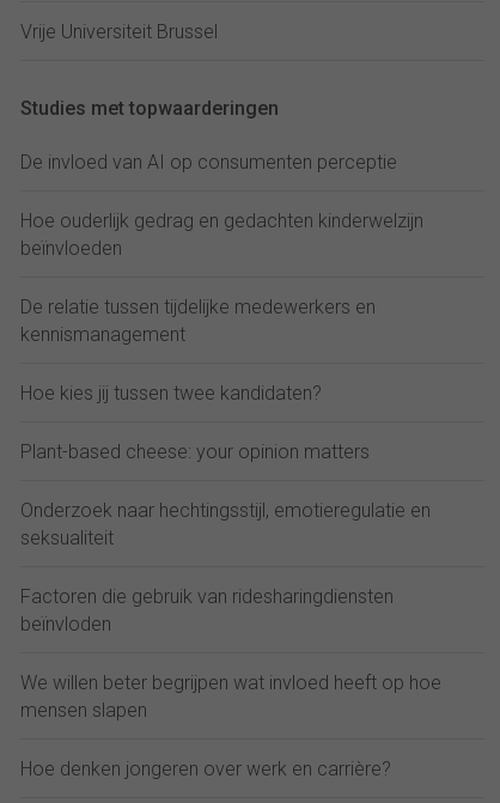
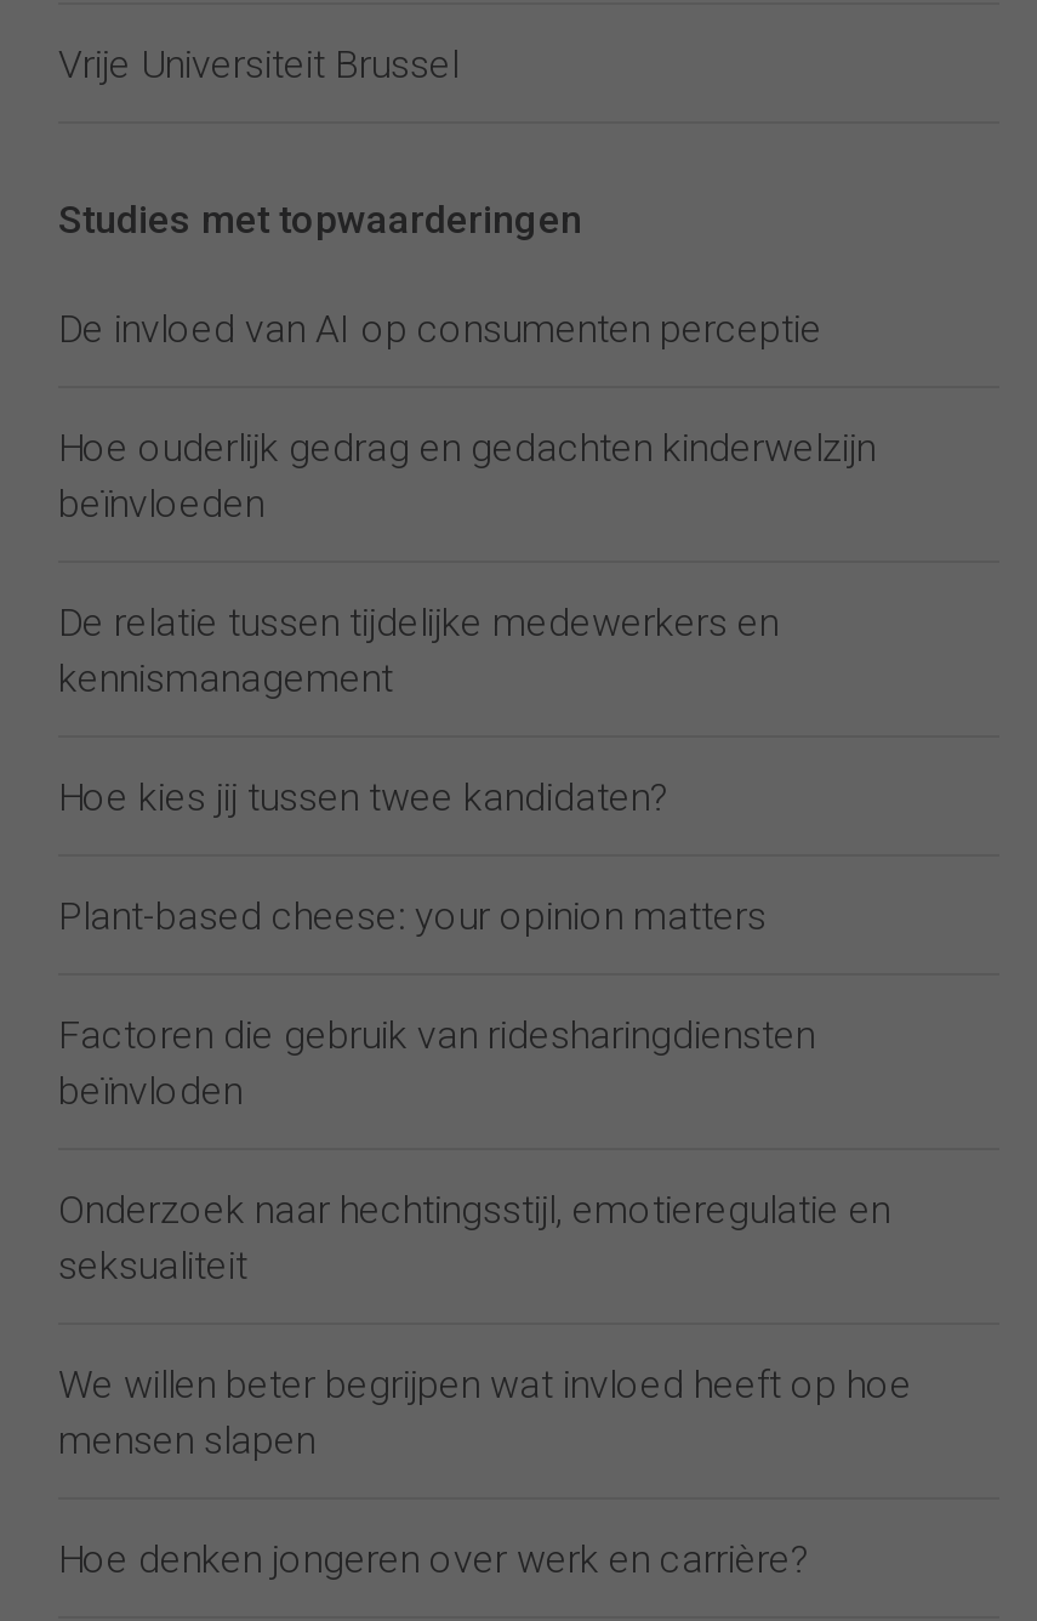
moved down: Onderzoek naar hechtingsstijl, emotieregulatie en | seksualiteit

moved up: Factoren die gebruik van ridesharingdiensten | beïnvloden
